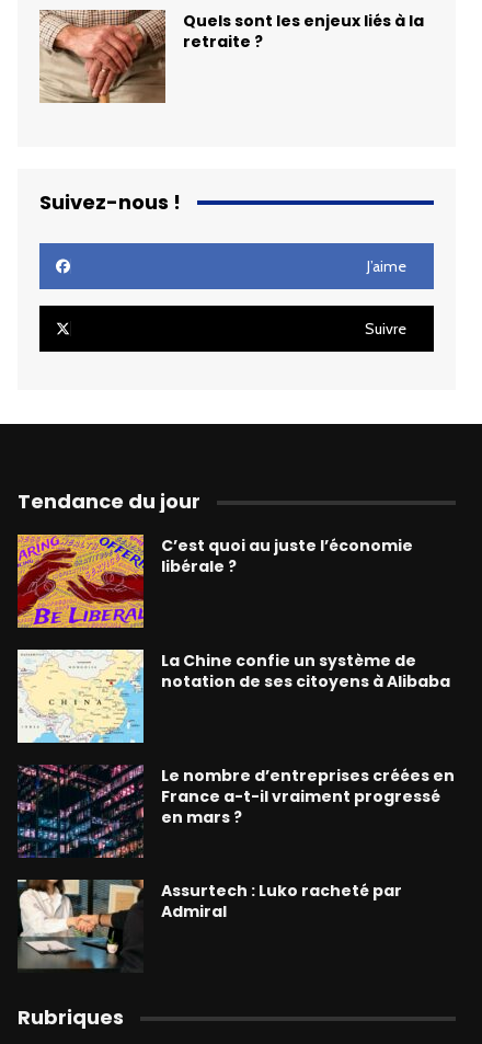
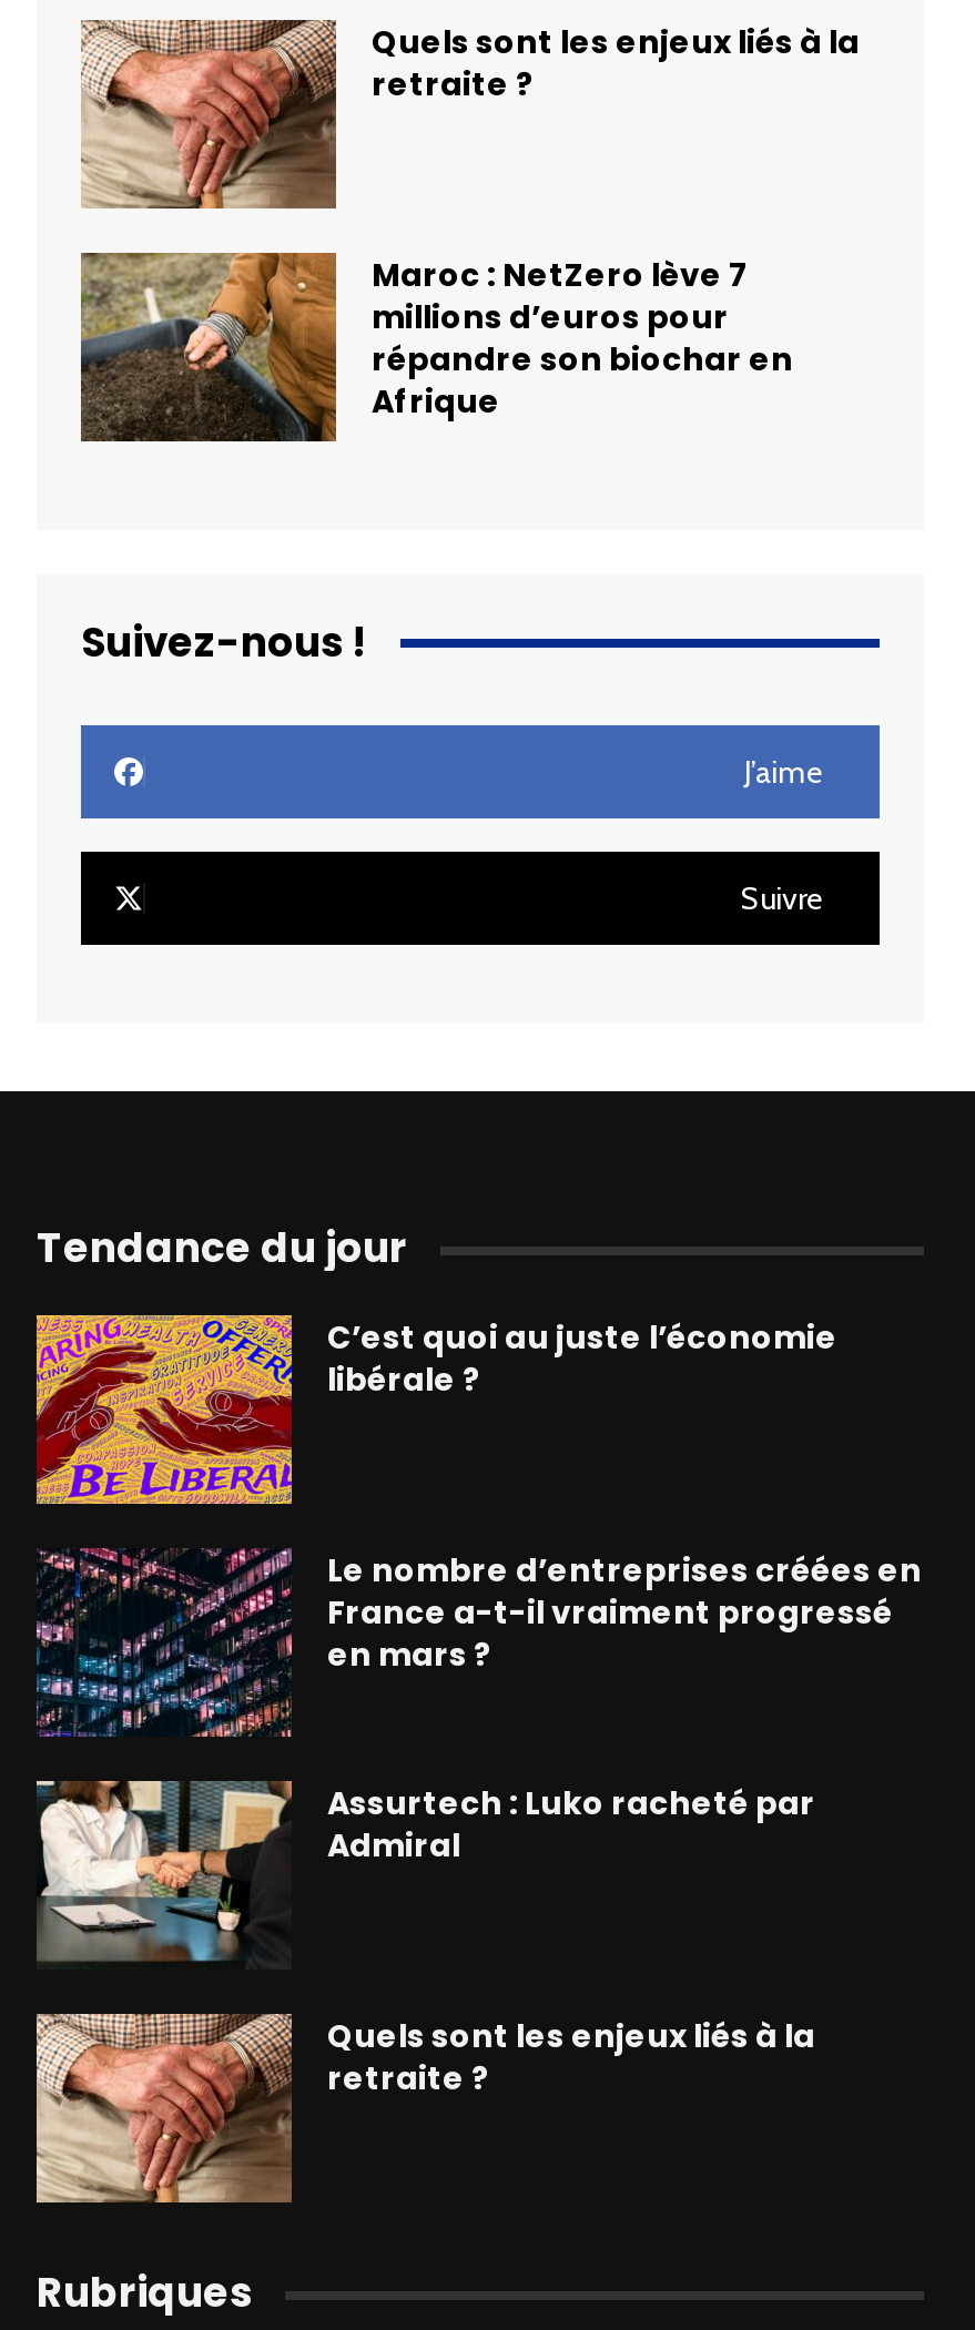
+ [image]
+ Maroc : NetZero lève 7
+ millions d’euros pour
+ répandre son biochar en
+ Afrique

- [image]
- La Chine confie un système de
- notation de ses citoyens à Alibaba

+ [image]
+ Quels sont les enjeux liés à la
+ retraite ?
